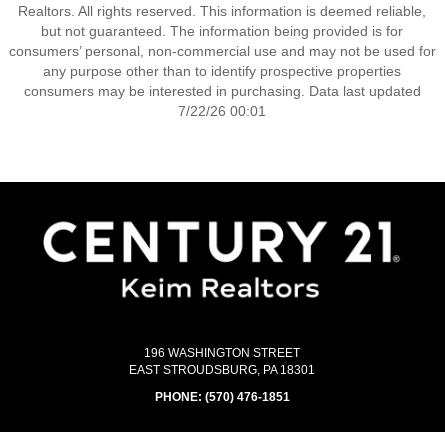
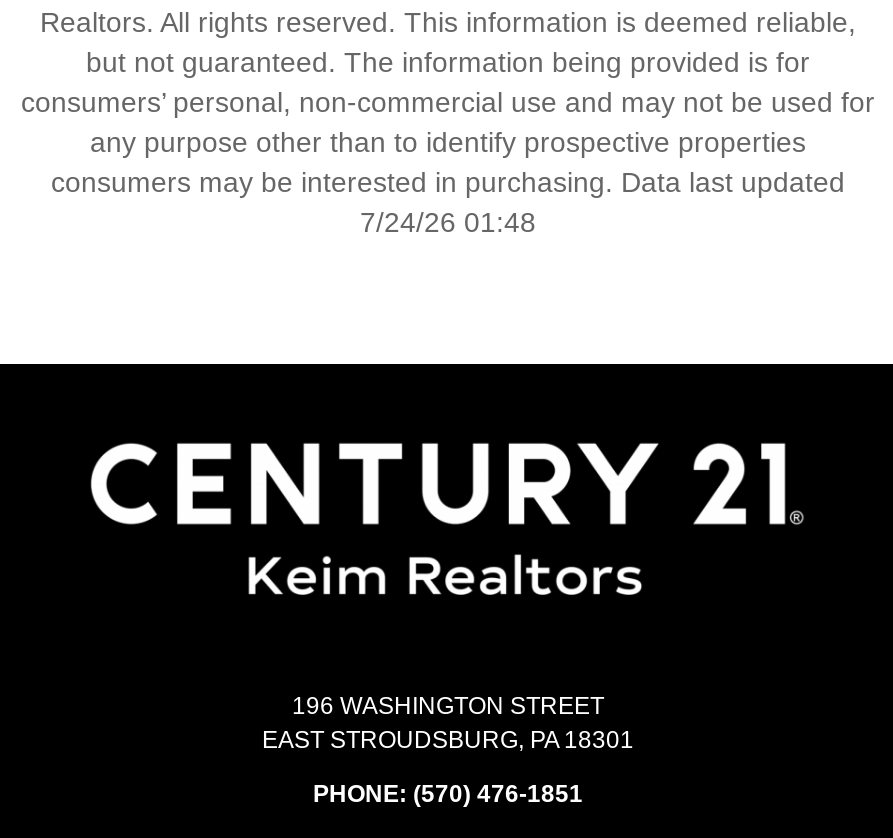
- 7/22/26 00:01
+ 7/24/26 01:48
